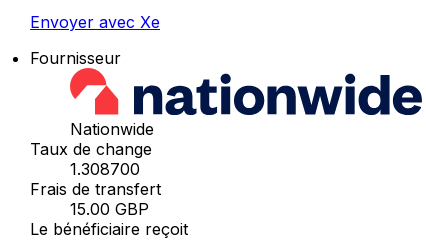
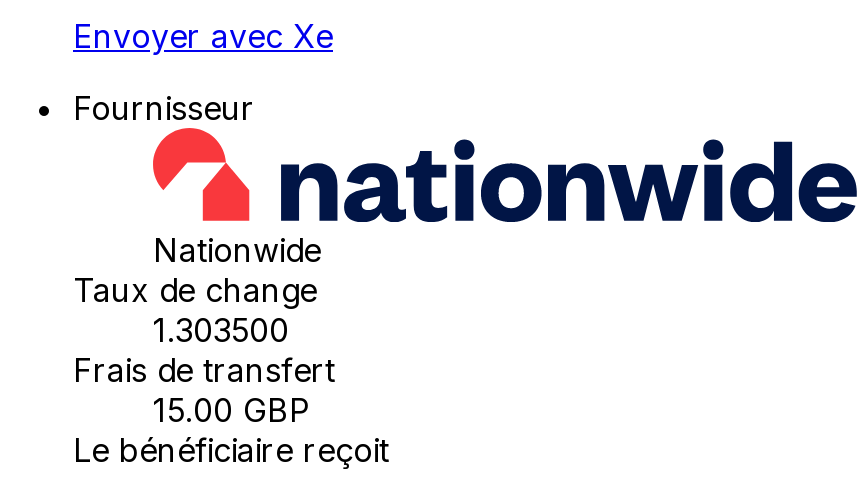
- 1.308700
+ 1.303500
